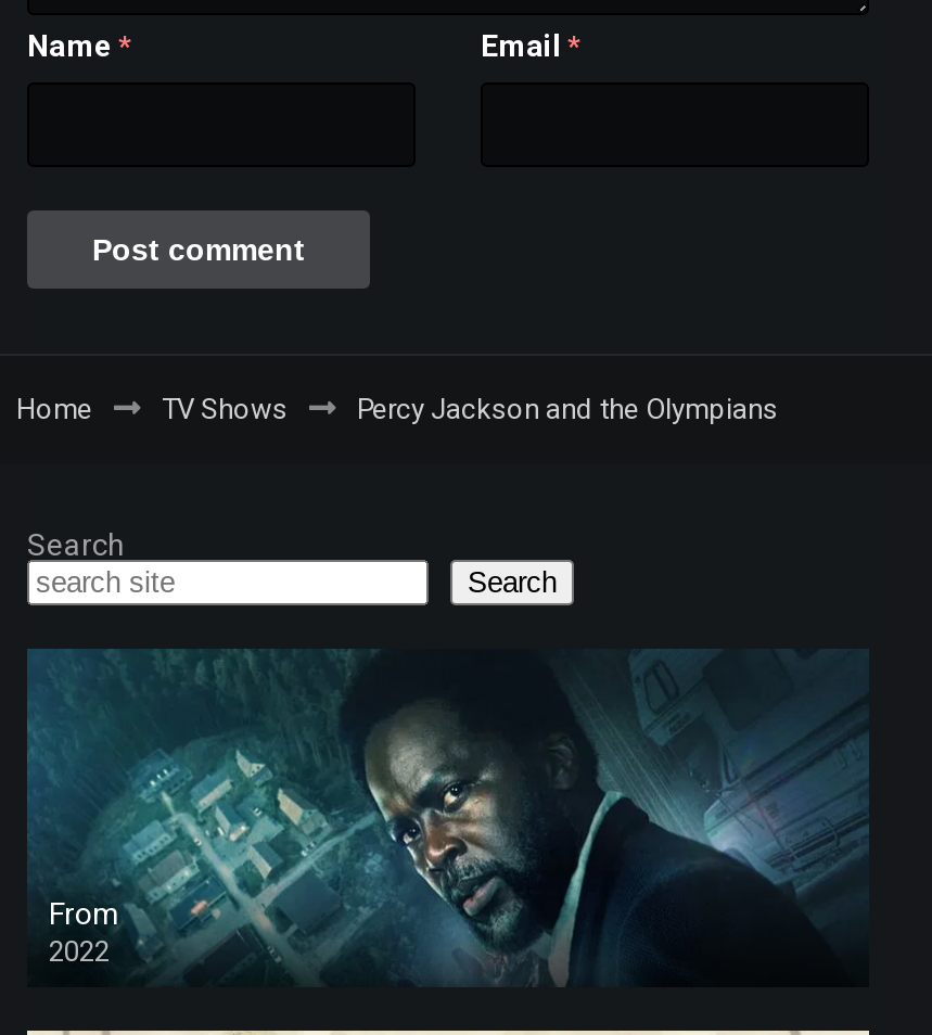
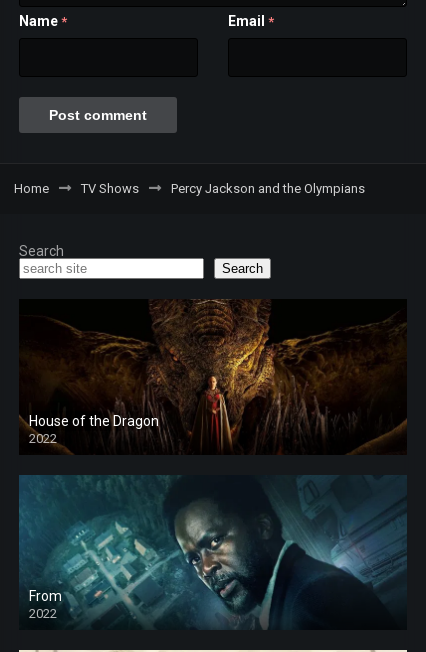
+ [image]
+ House of the Dragon
+ 2022
